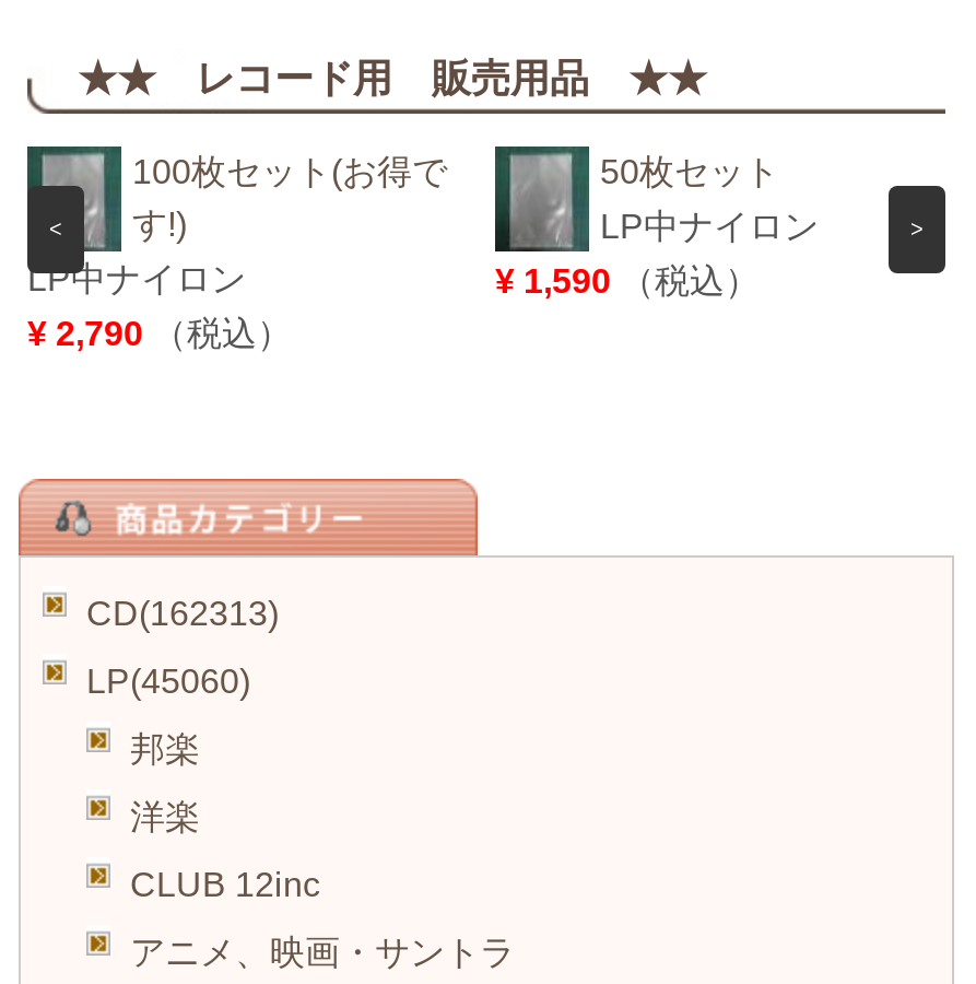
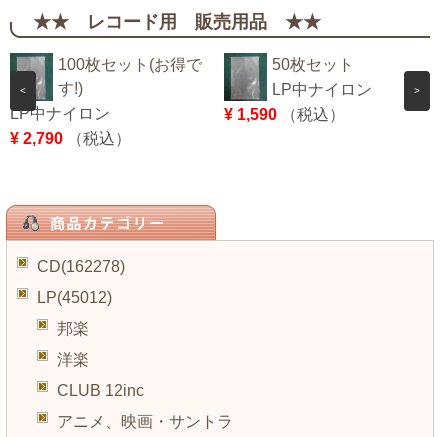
- CD(162313)
+ CD(162278)

- LP(45060)
+ LP(45012)
